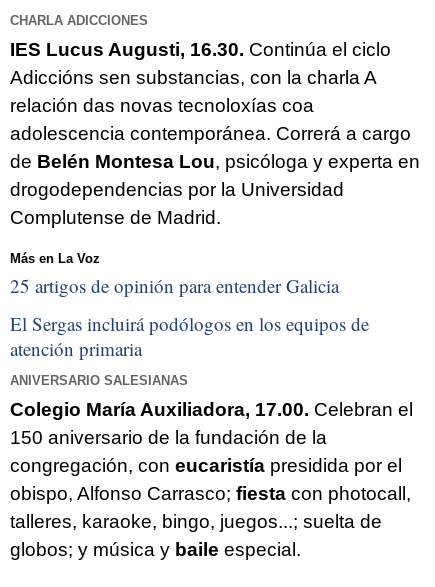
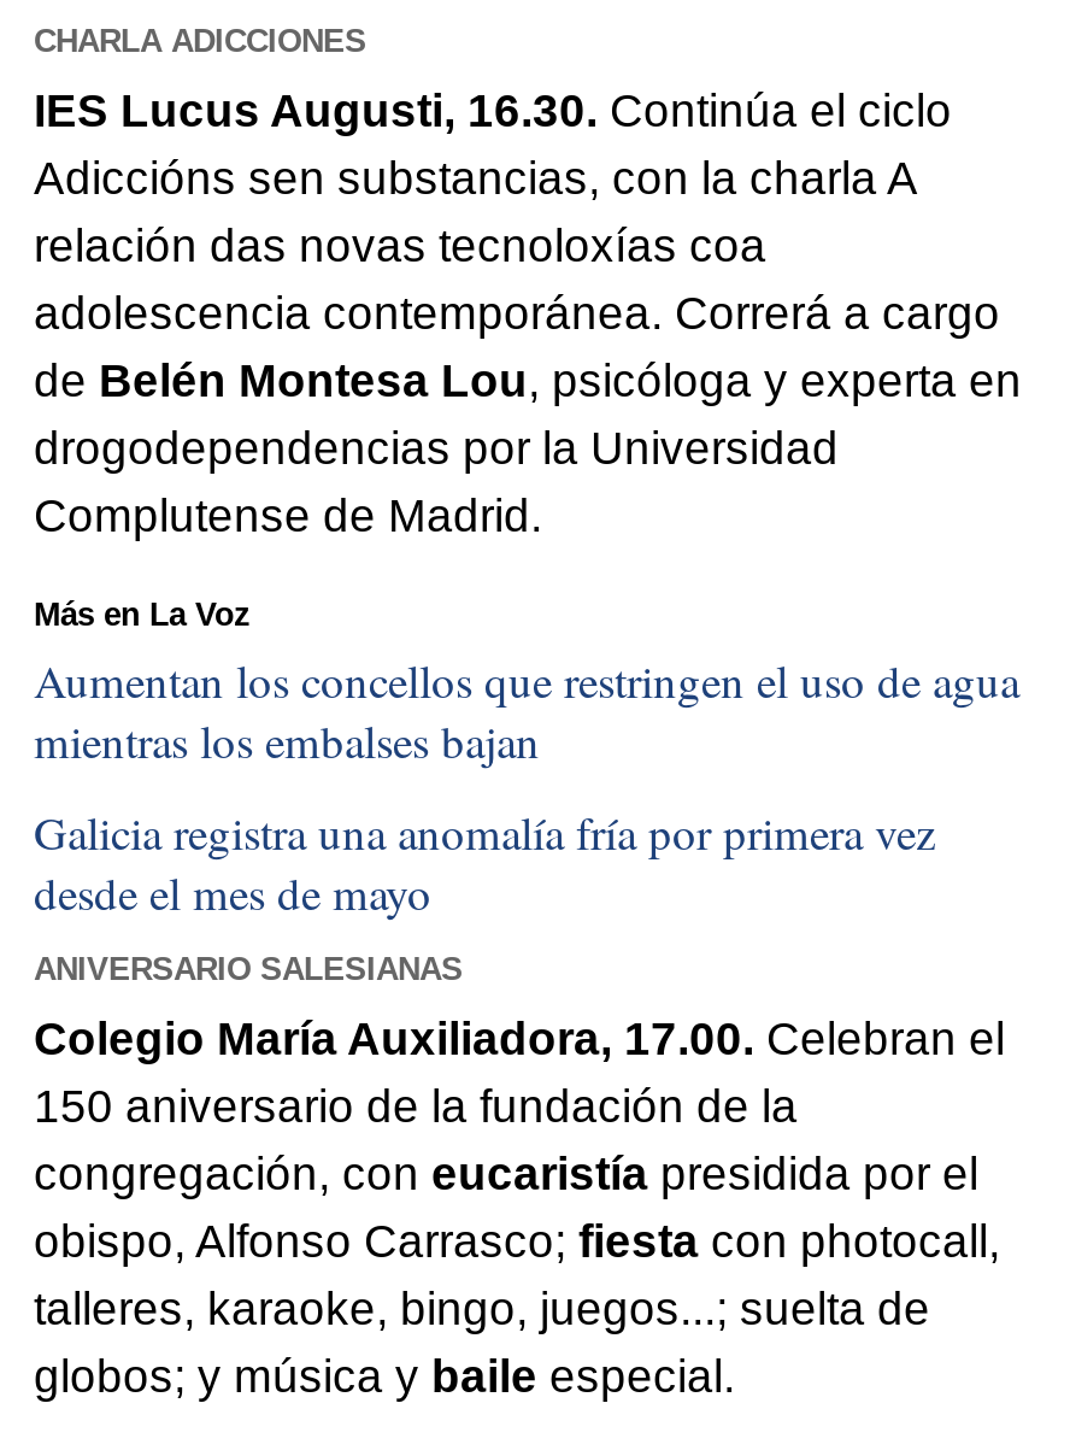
- 25 artigos de opinión para entender Galicia
+ Aumentan los concellos que restringen el uso de agua
+ mientras los embalses bajan

- El Sergas incluirá podólogos en los equipos de
- atención primaria
+ Galicia registra una anomalía fría por primera vez
+ desde el mes de mayo
